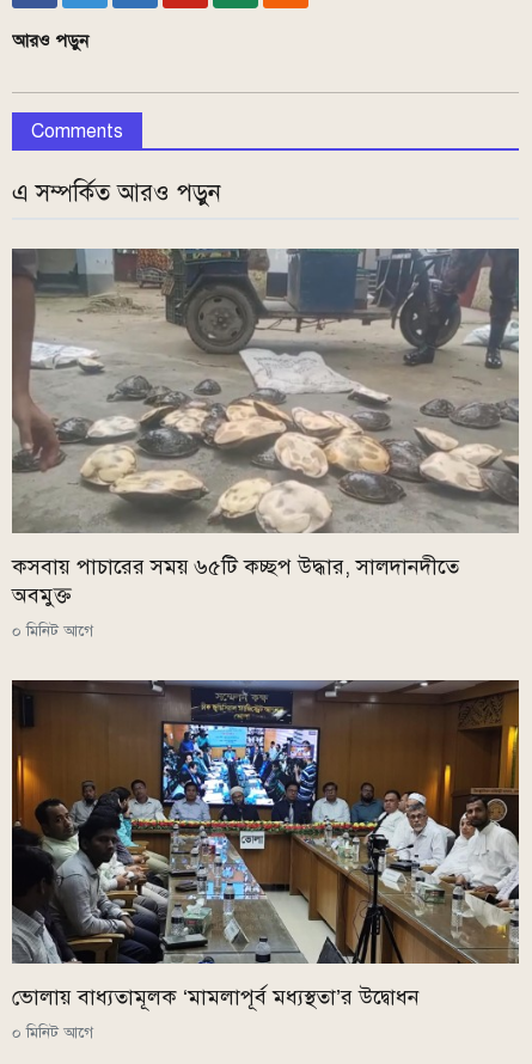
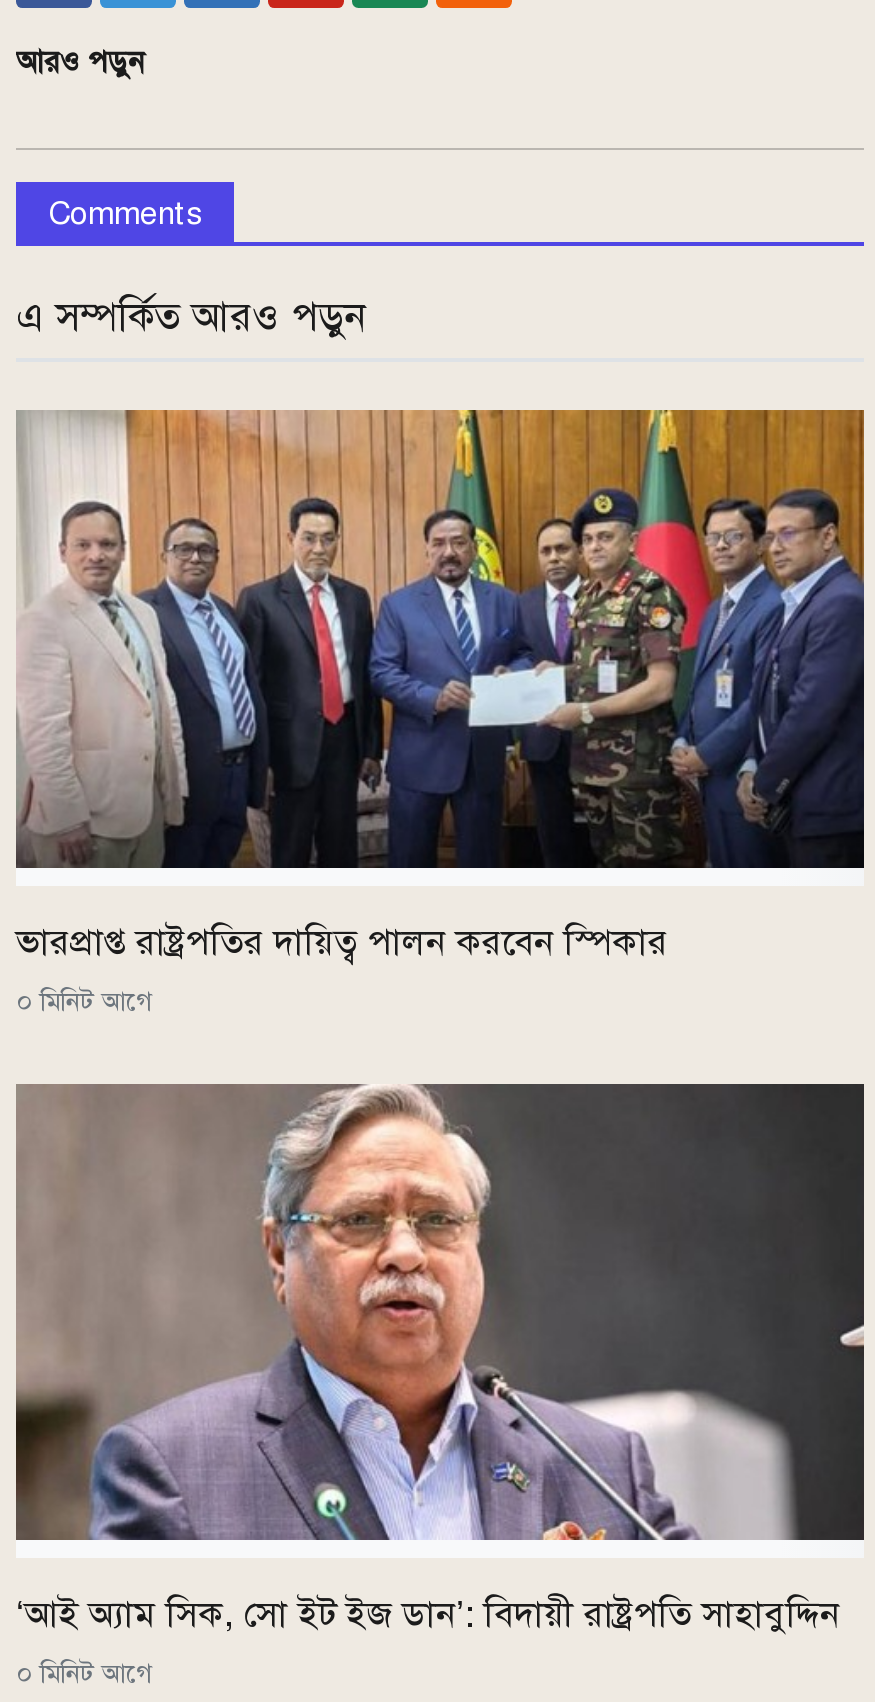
- [image]
- কসবায় পাচারের সময় ৬৫টি কচ্ছপ উদ্ধার, সালদানদীতে
- অবমুক্ত
+ [image]
+ ভারপ্রাপ্ত রাষ্ট্রপতির দায়িত্ব পালন করবেন স্পিকার

- [image]
- ভোলায় বাধ্যতামূলক ‘মামলাপূর্ব মধ্যস্থতা’র উদ্বোধন
+ [image]
+ ‘আই অ্যাম সিক, সো ইট ইজ ডান’: বিদায়ী রাষ্ট্রপতি সাহাবুদ্দিন
